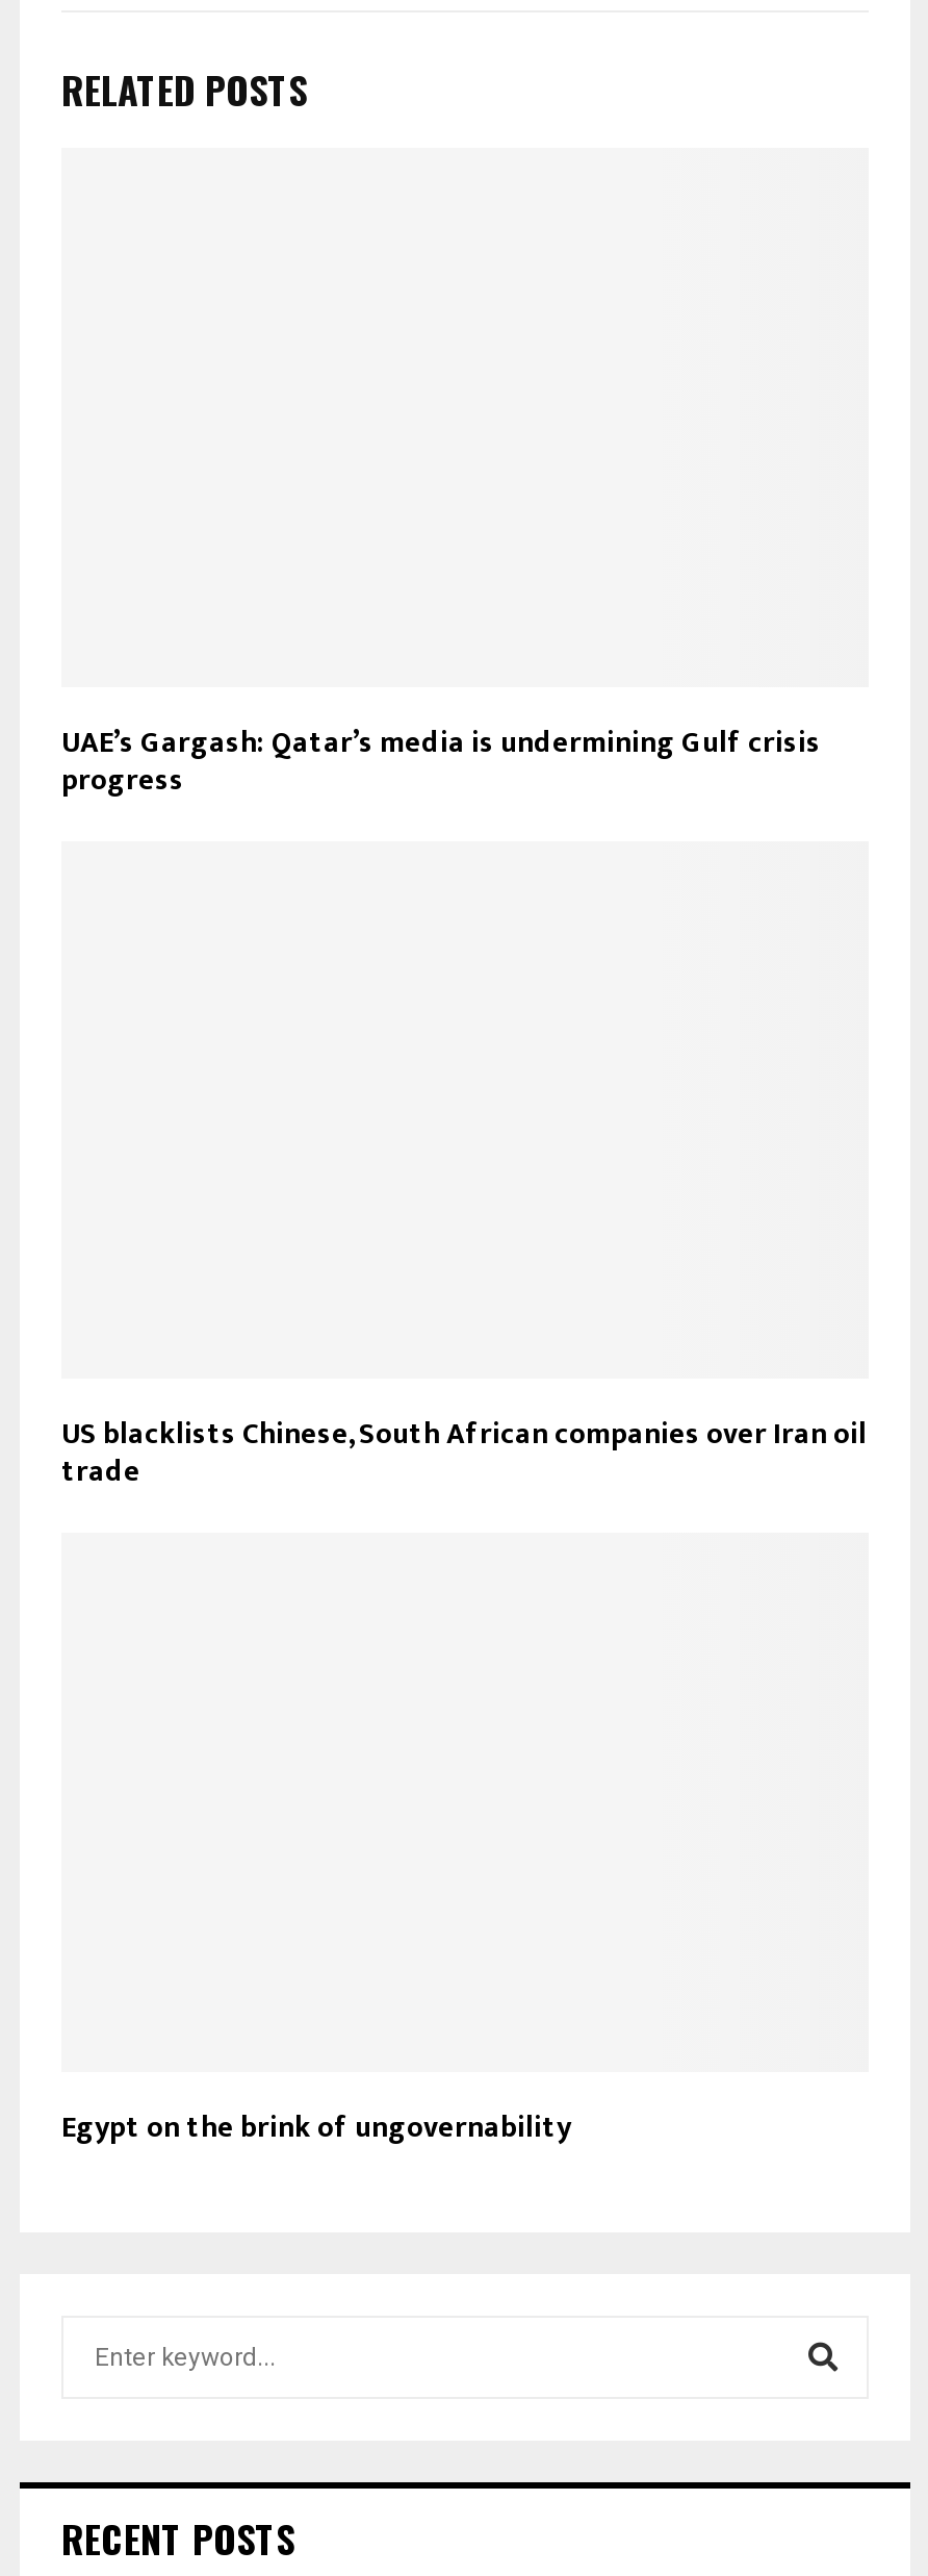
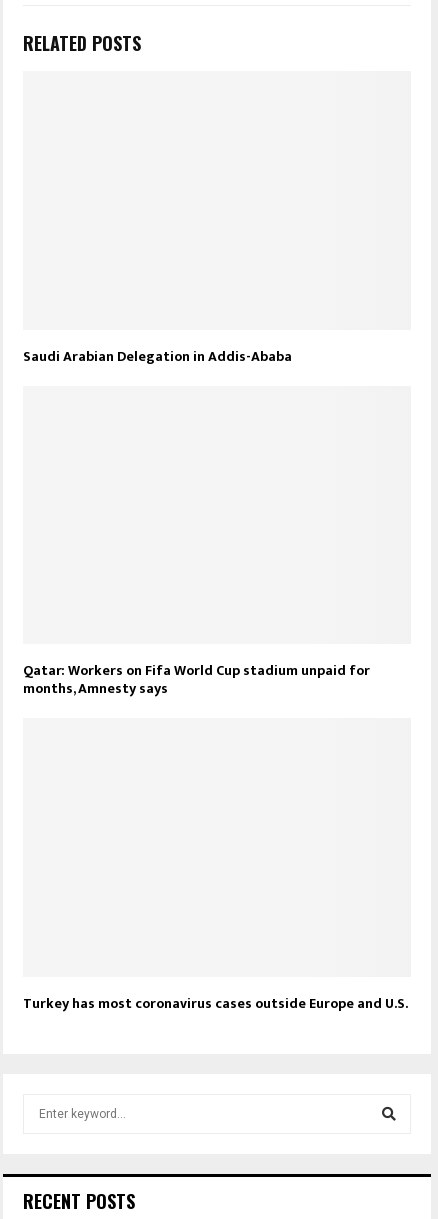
- UAE’s Gargash: Qatar’s media is undermining Gulf crisis
- progress
+ Saudi Arabian Delegation in Addis-Ababa

- US blacklists Chinese, South African companies over Iran oil
- trade
+ Qatar: Workers on Fifa World Cup stadium unpaid for
+ months, Amnesty says

- Egypt on the brink of ungovernability
+ Turkey has most coronavirus cases outside Europe and U.S.
